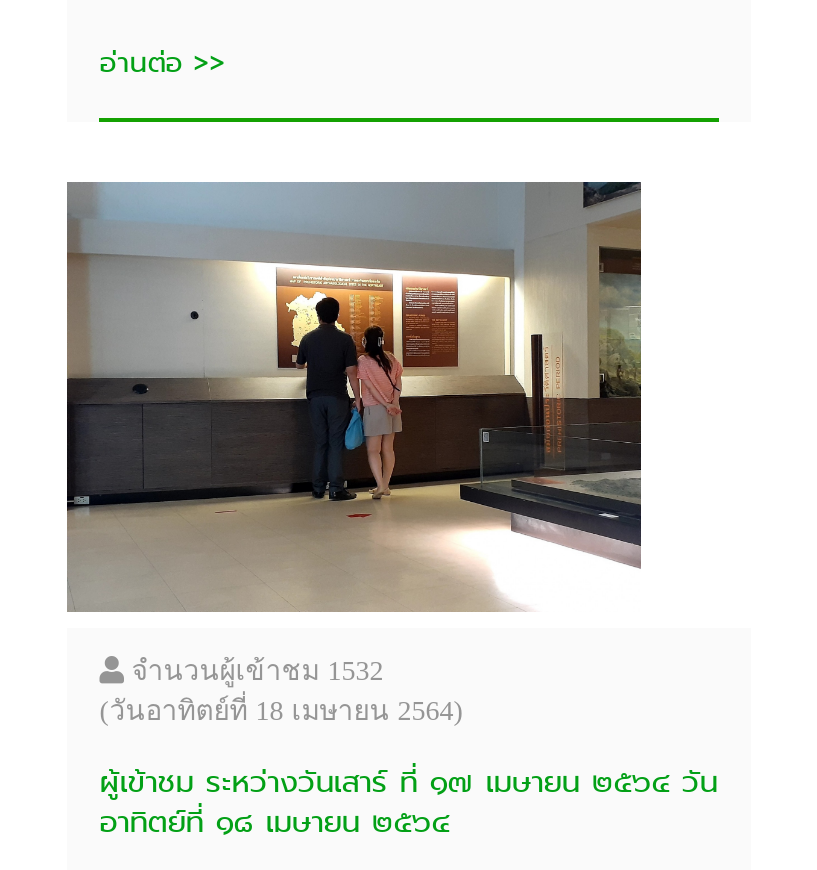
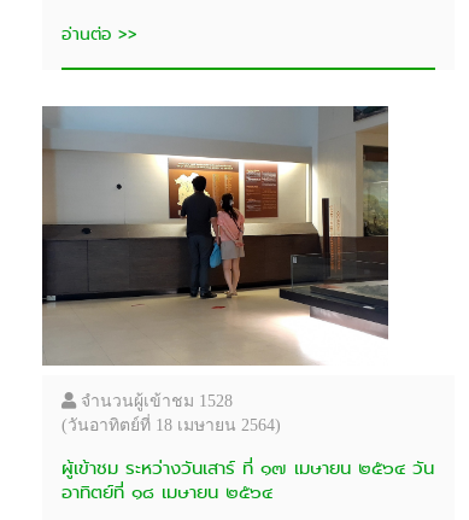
- จำนวนผู้เข้าชม 1532
+ จำนวนผู้เข้าชม 1528
